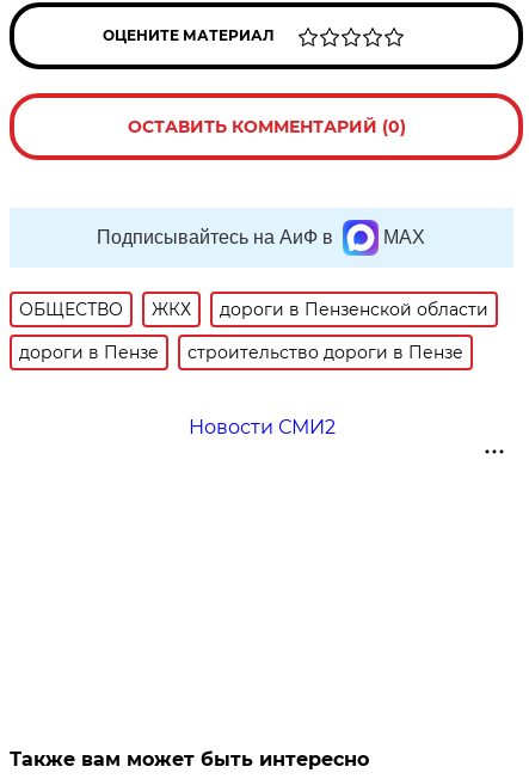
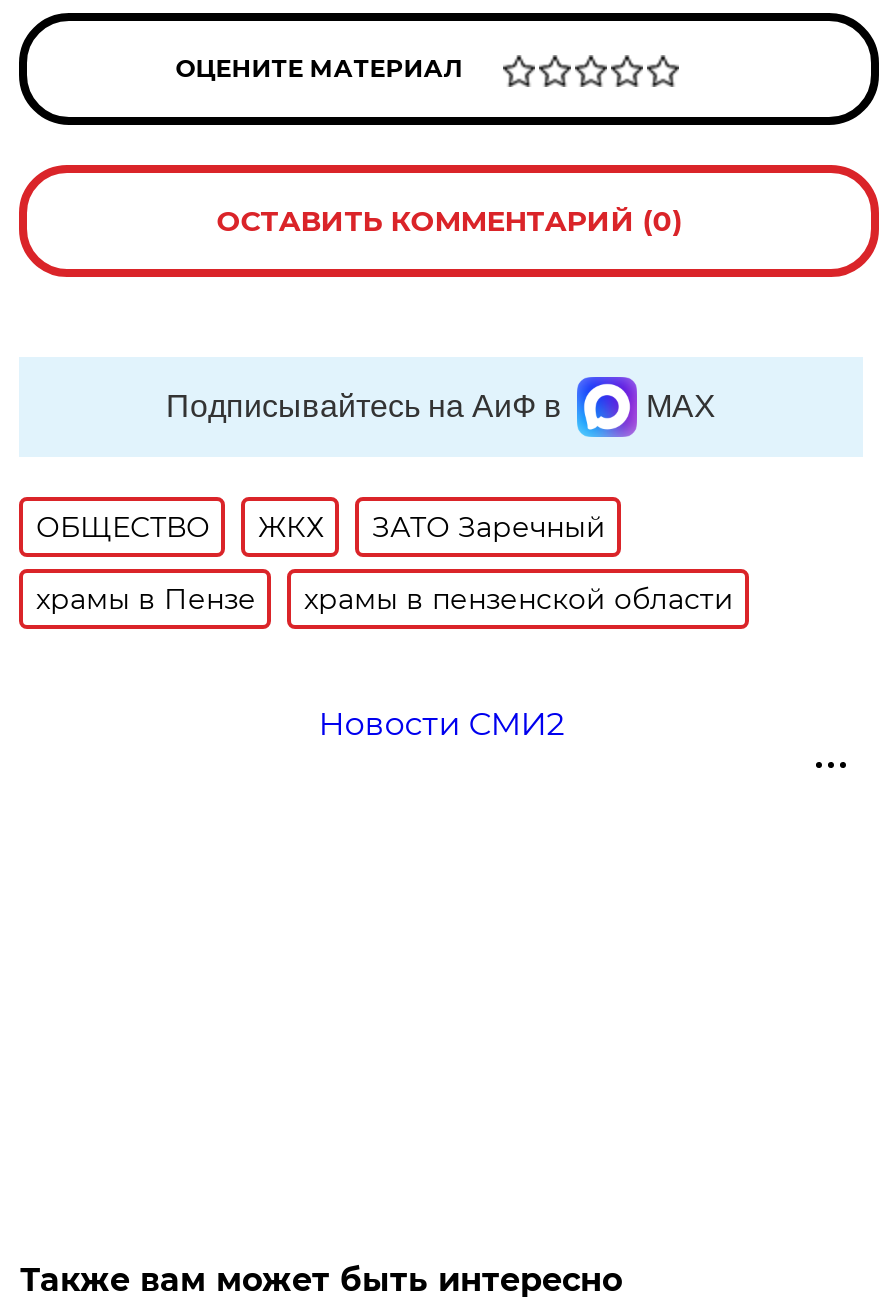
- дороги в Пензенской области
+ ЗАТО Заречный

- дороги в Пензе
- строительство дороги в Пензе
+ храмы в Пензе
+ храмы в пензенской области
